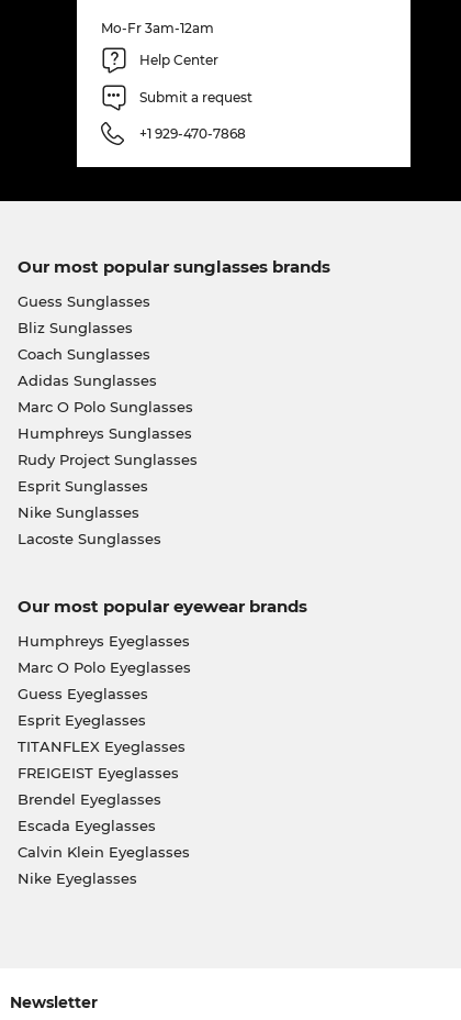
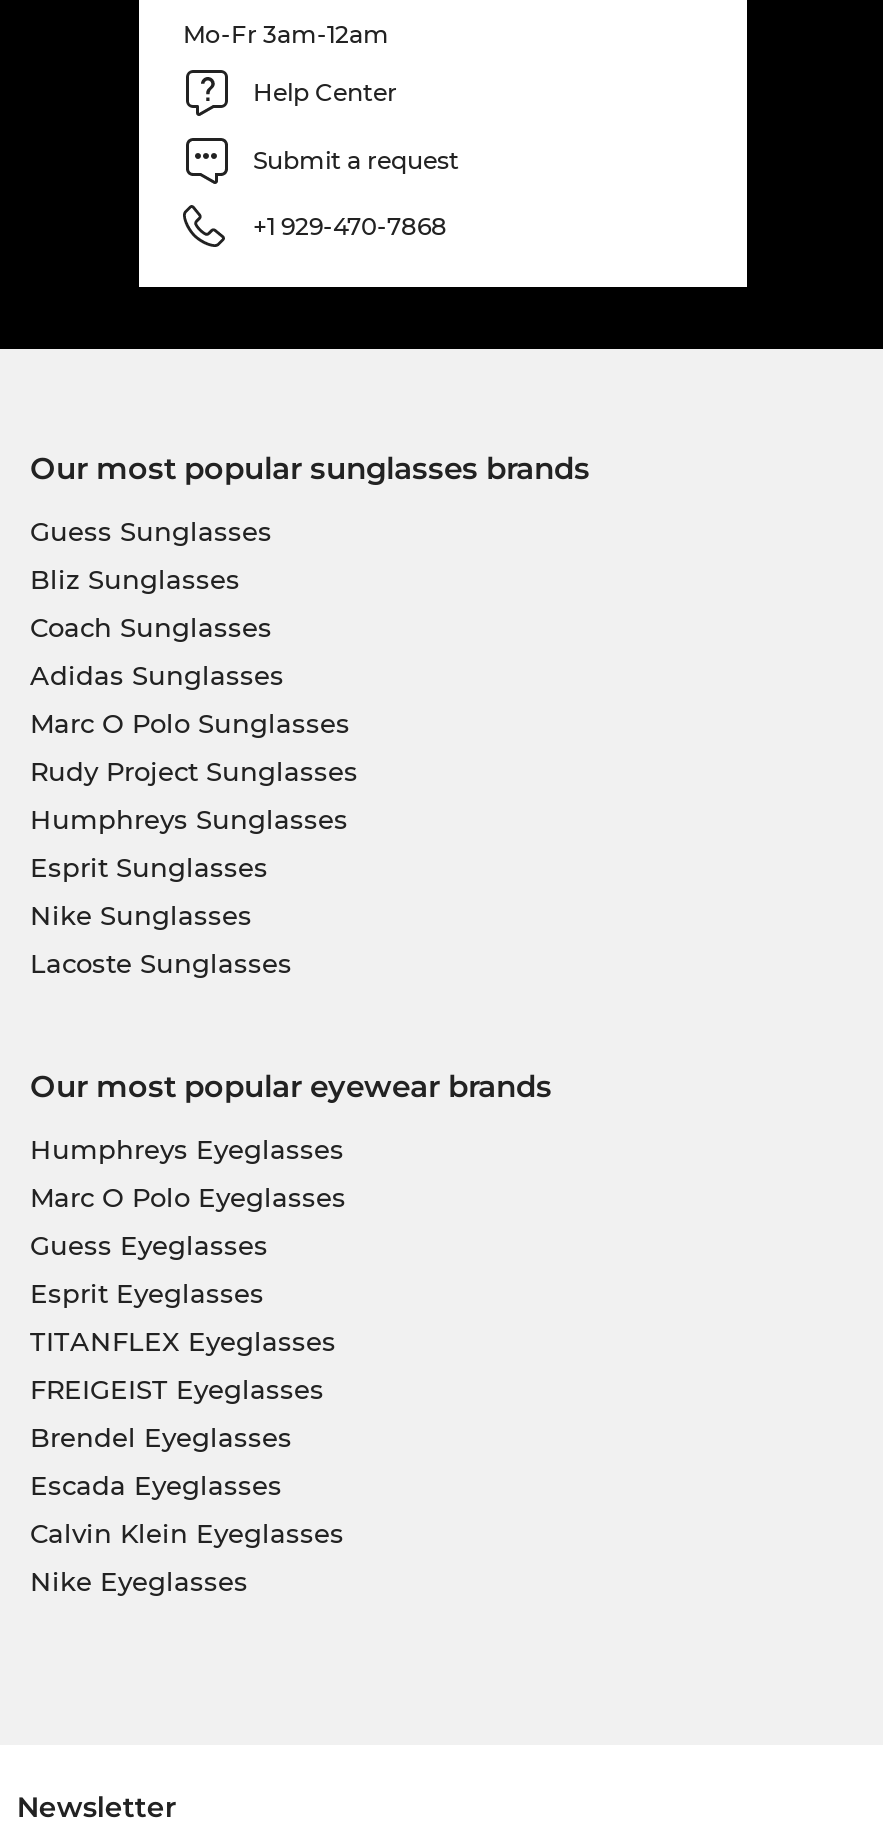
moved down: Humphreys Sunglasses

moved up: Rudy Project Sunglasses
